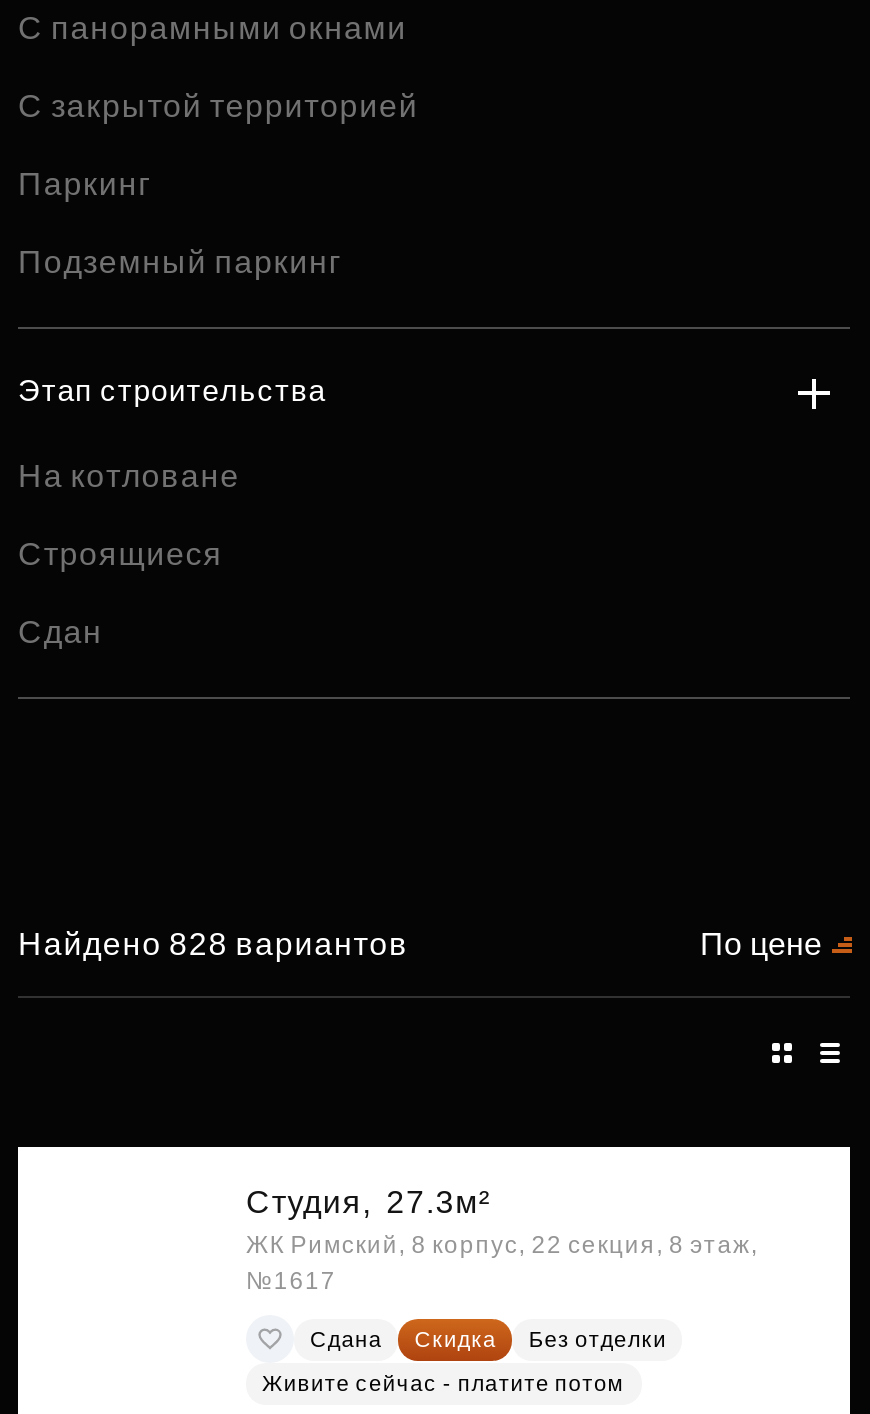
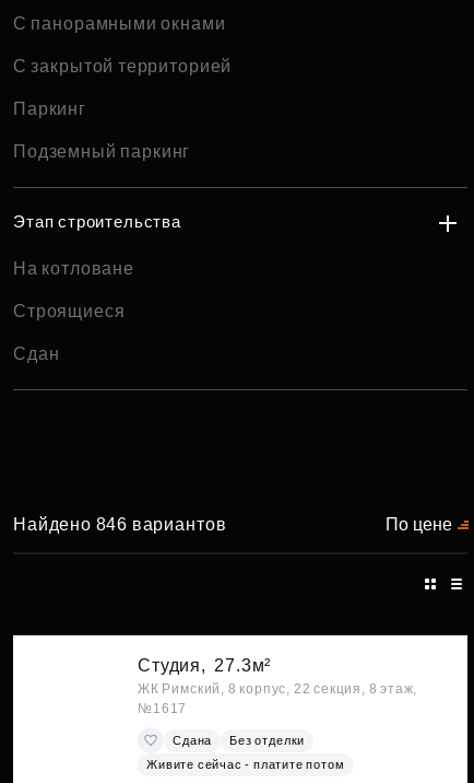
- Найдено 828 вариантов
+ Найдено 846 вариантов

- Скидка
